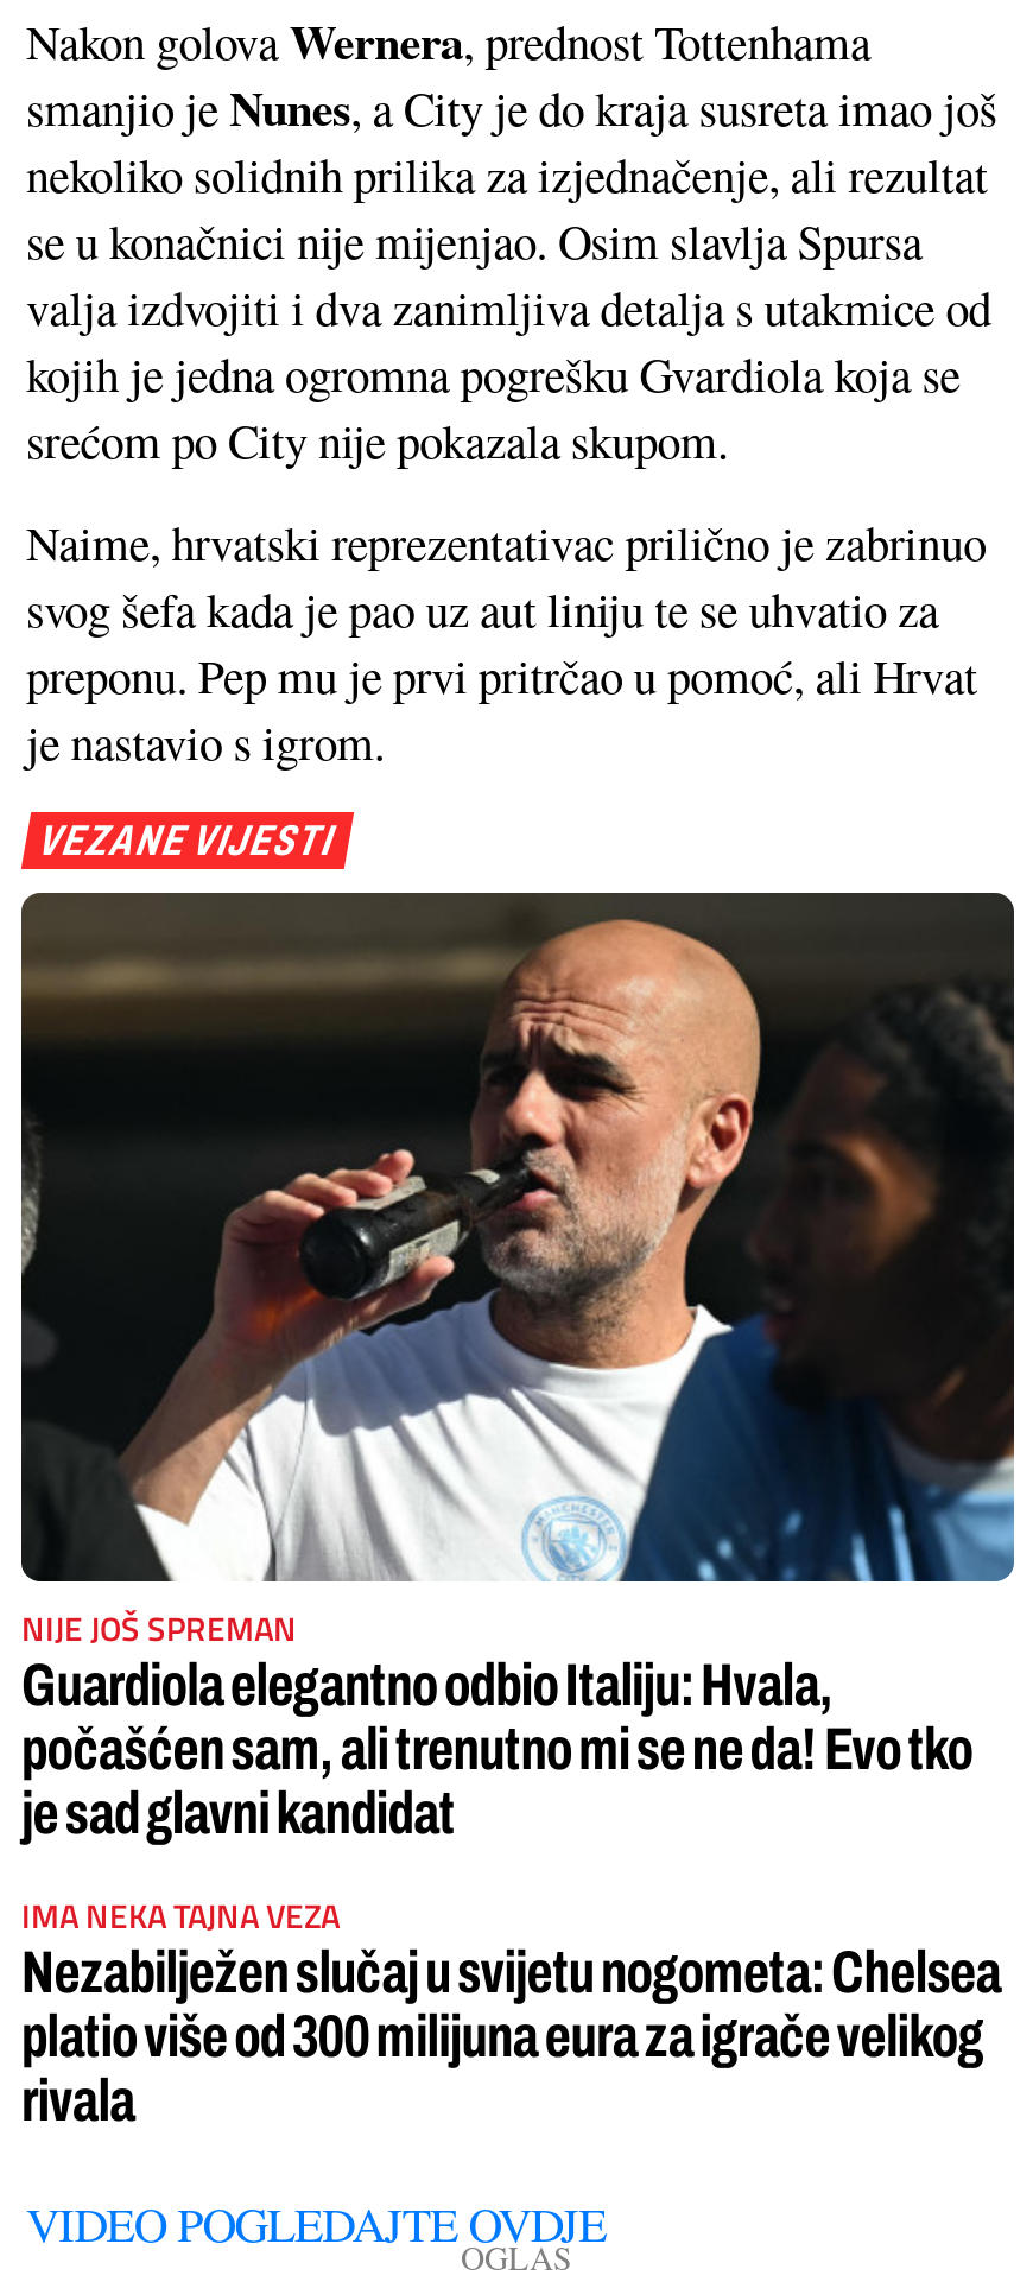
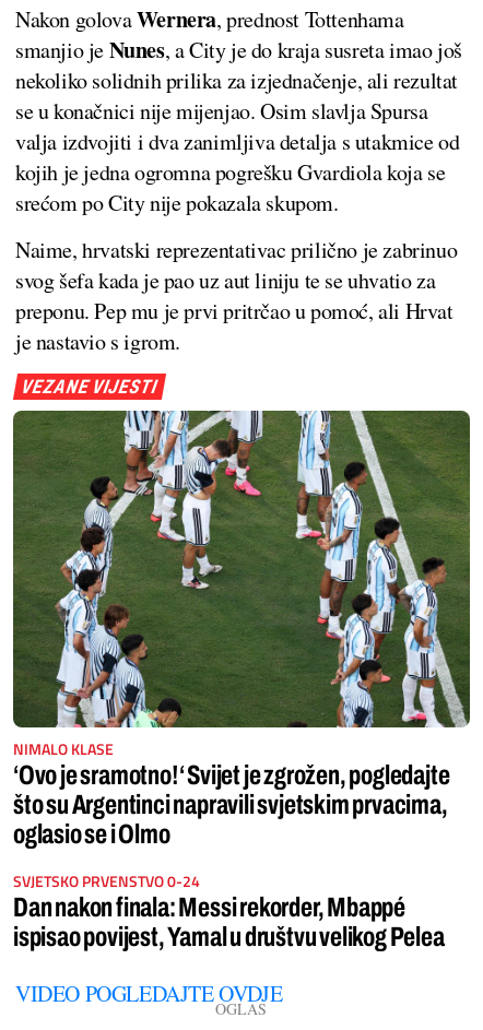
- [image]
- NIJE JOŠ SPREMAN
- Guardiola elegantno odbio Italiju: Hvala,
- počašćen sam, ali trenutno mi se ne da! Evo tko
- je sad glavni kandidat
+ [image]
+ NIMALO KLASE
+ ‘Ovo je sramotno!‘ Svijet je zgrožen, pogledajte
+ što su Argentinci napravili svjetskim prvacima,
+ oglasio se i Olmo

- IMA NEKA TAJNA VEZA
- Nezabilježen slučaj u svijetu nogometa: Chelsea
- platio više od 300 milijuna eura za igrače velikog
- rivala
+ SVJETSKO PRVENSTVO 0-24
+ Dan nakon finala: Messi rekorder, Mbappé
+ ispisao povijest, Yamal u društvu velikog Pelea
